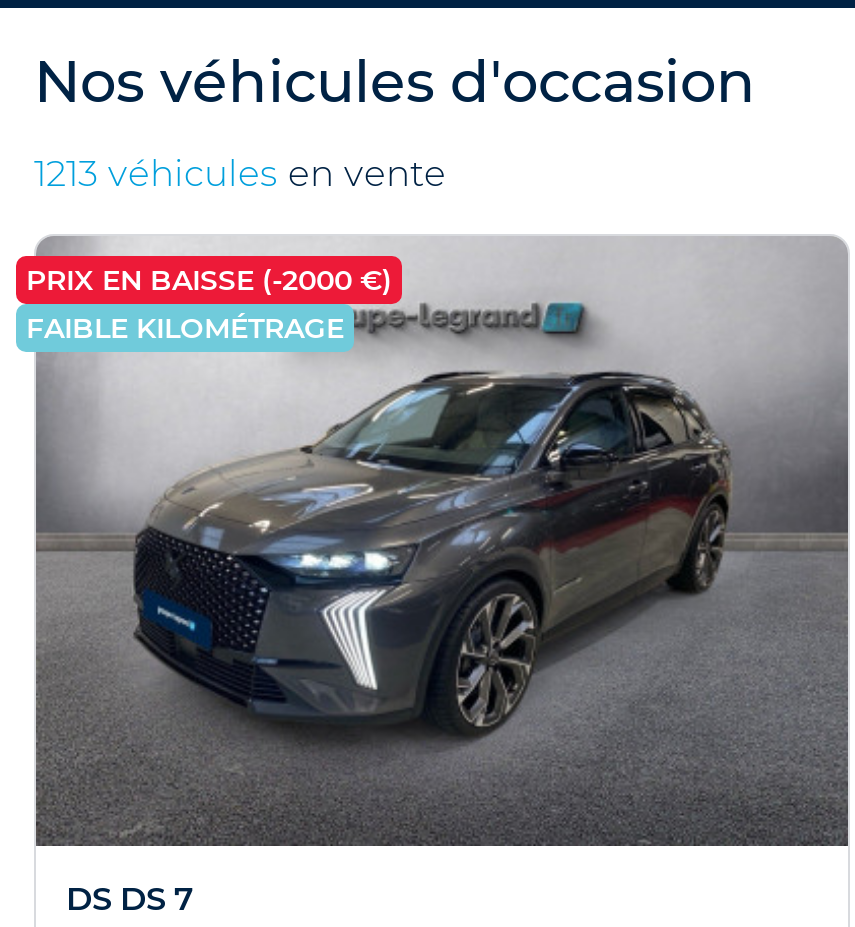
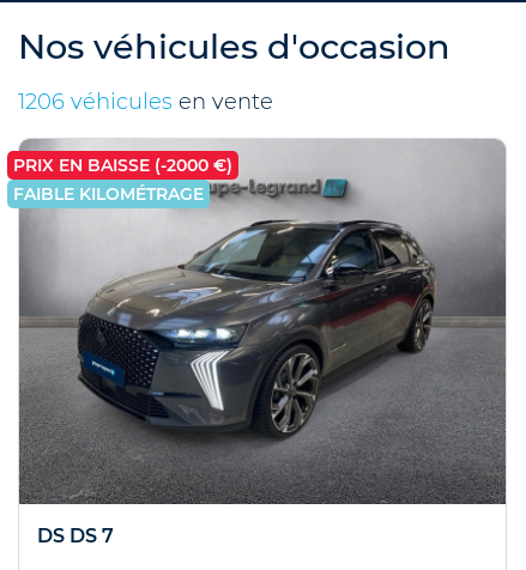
- 1213 véhicules en vente
+ 1206 véhicules en vente
